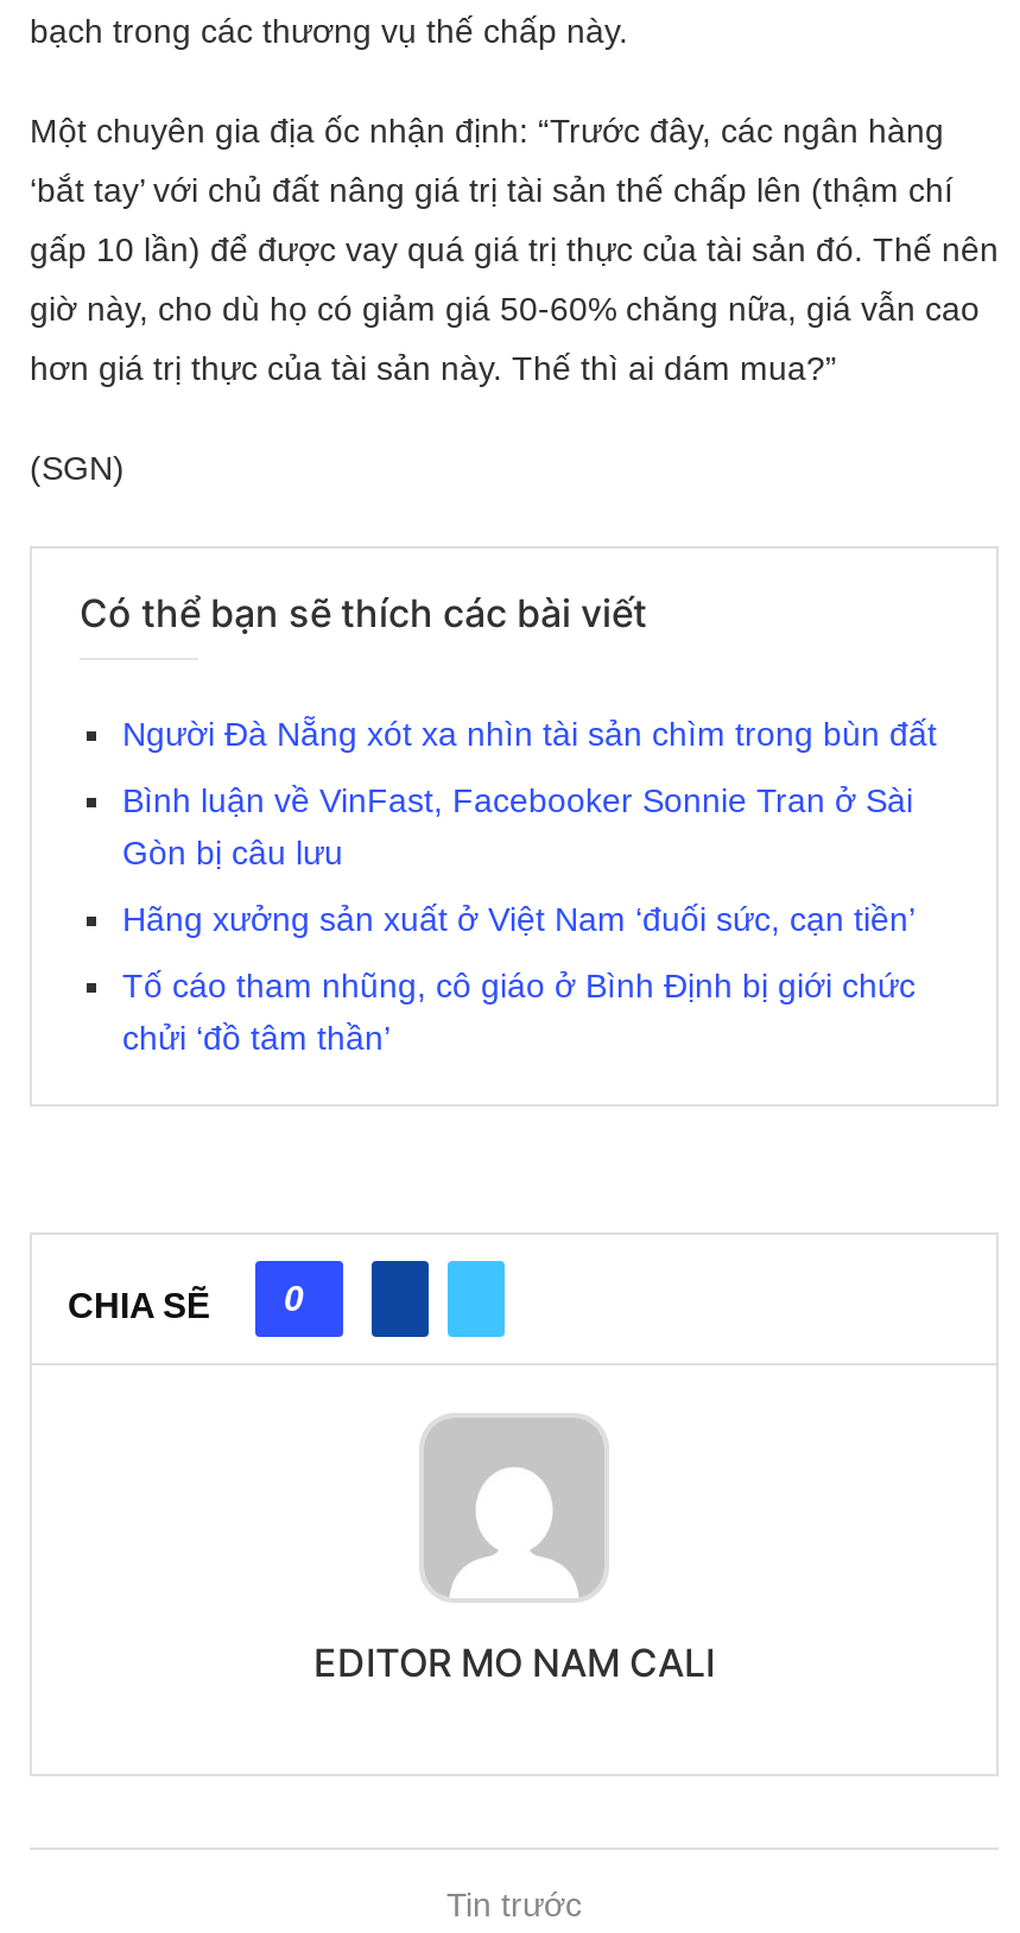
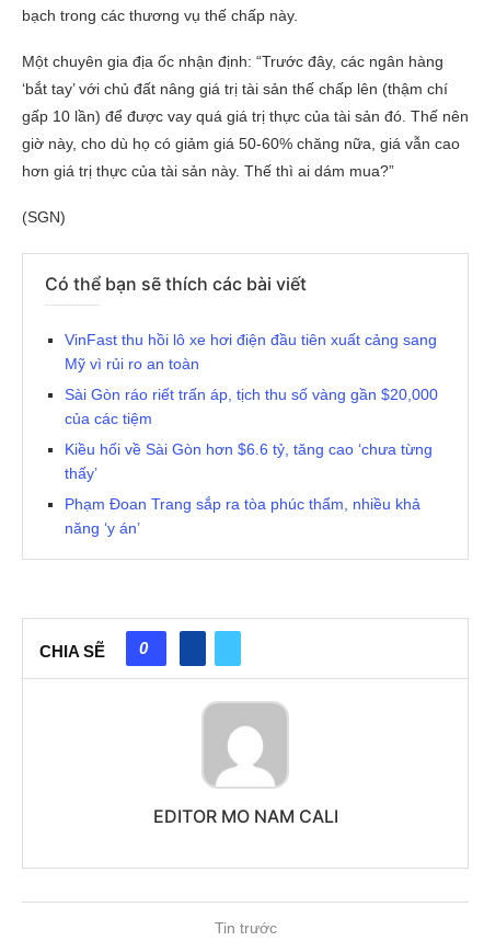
- Người Đà Nẵng xót xa nhìn tài sản chìm trong bùn đất
+ VinFast thu hồi lô xe hơi điện đầu tiên xuất cảng sang
+ Mỹ vì rủi ro an toàn

- Bình luận về VinFast, Facebooker Sonnie Tran ở Sài
- Gòn bị câu lưu
+ Sài Gòn ráo riết trấn áp, tịch thu số vàng gần $20,000
+ của các tiệm

- Hãng xưởng sản xuất ở Việt Nam ‘đuối sức, cạn tiền’
+ Kiều hối về Sài Gòn hơn $6.6 tỷ, tăng cao ‘chưa từng
+ thấy’

- Tố cáo tham nhũng, cô giáo ở Bình Định bị giới chức
- chửi ‘đồ tâm thần’
+ Phạm Đoan Trang sắp ra tòa phúc thẩm, nhiều khả
+ năng ‘y án’
